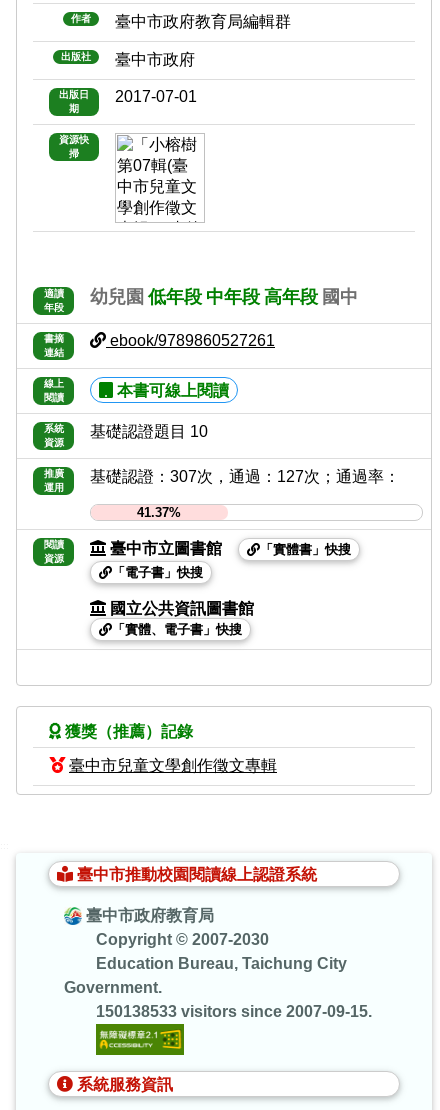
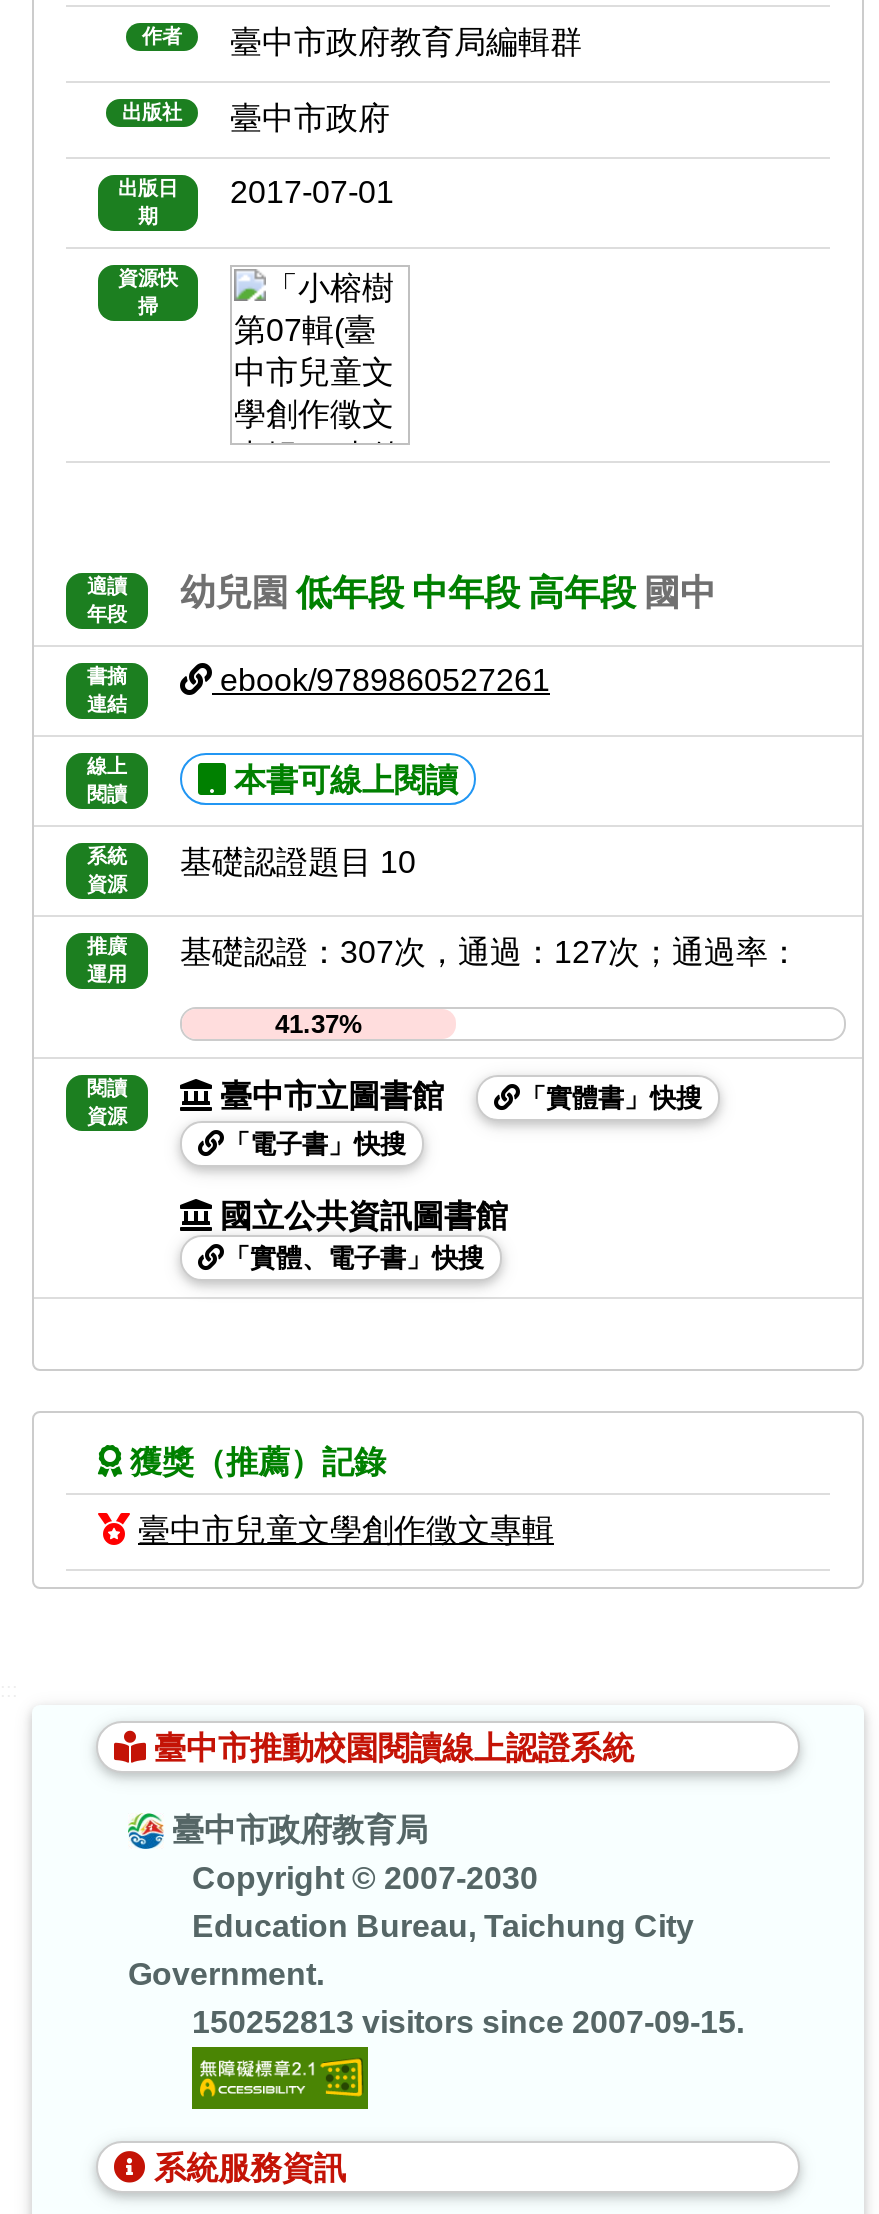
- 150138533 visitors since 2007-09-15.
+ 150252813 visitors since 2007-09-15.
